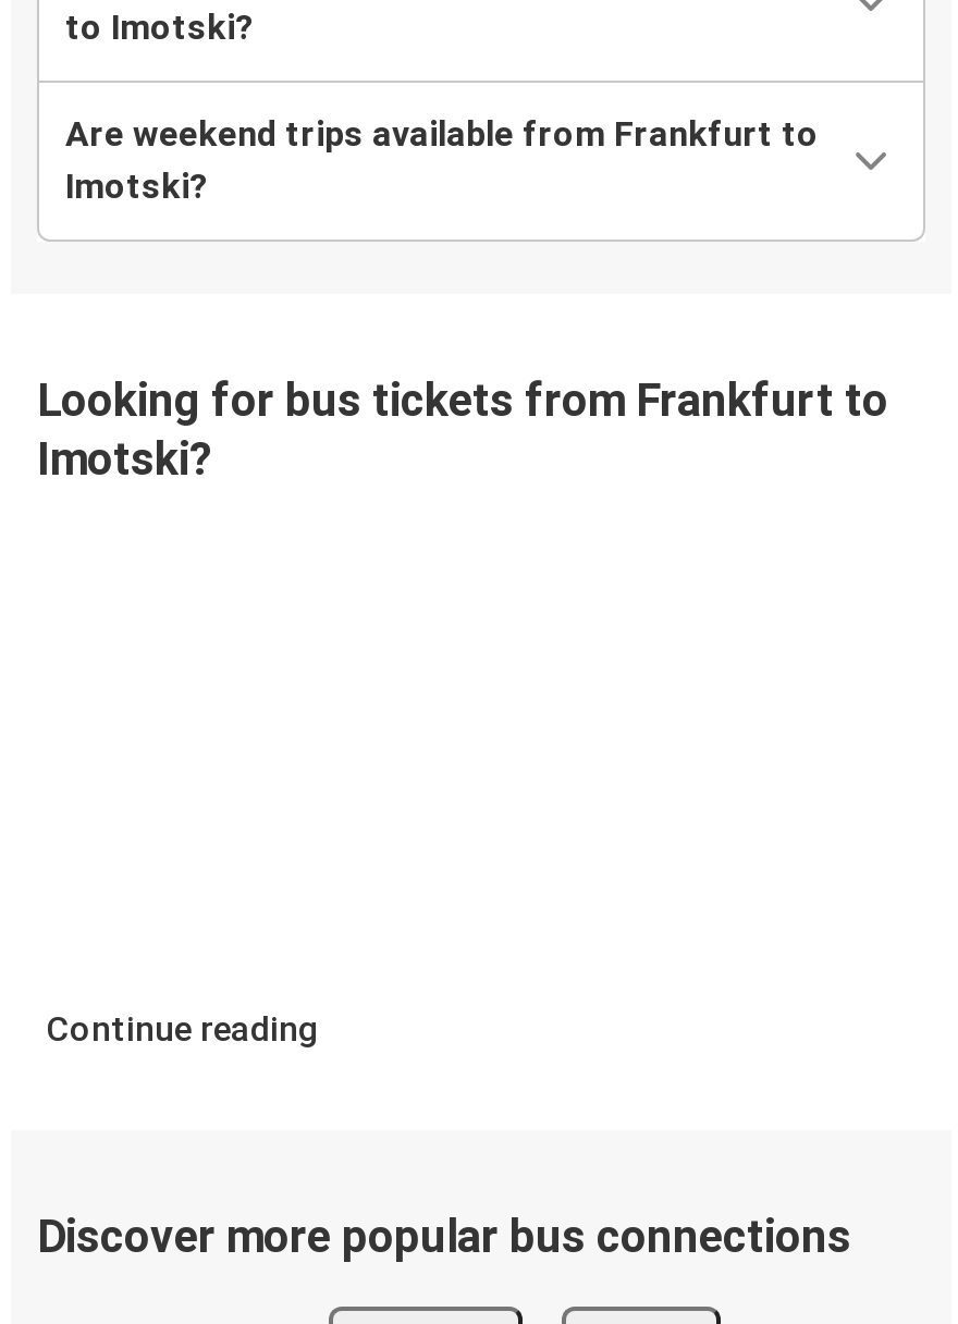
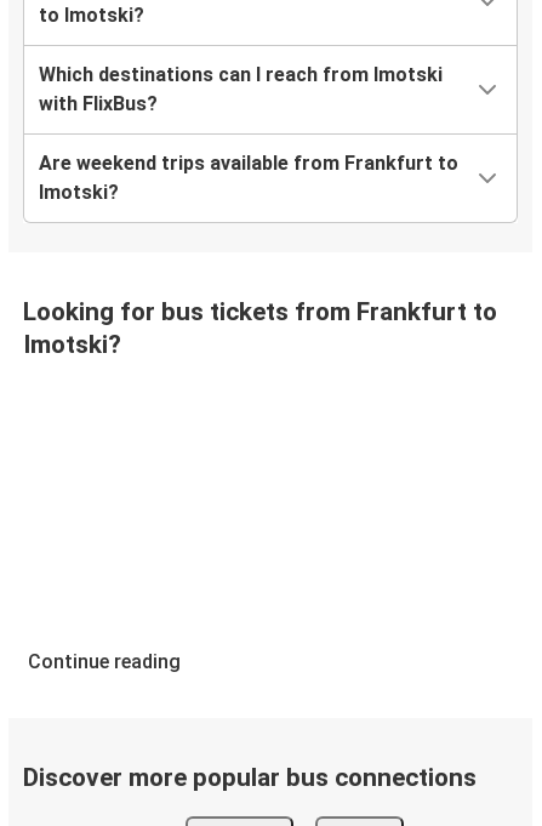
+ Which destinations can I reach from Imotski
+ with FlixBus?
